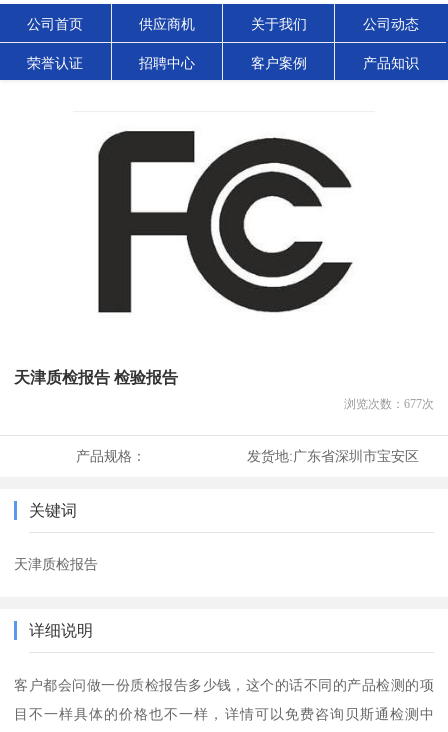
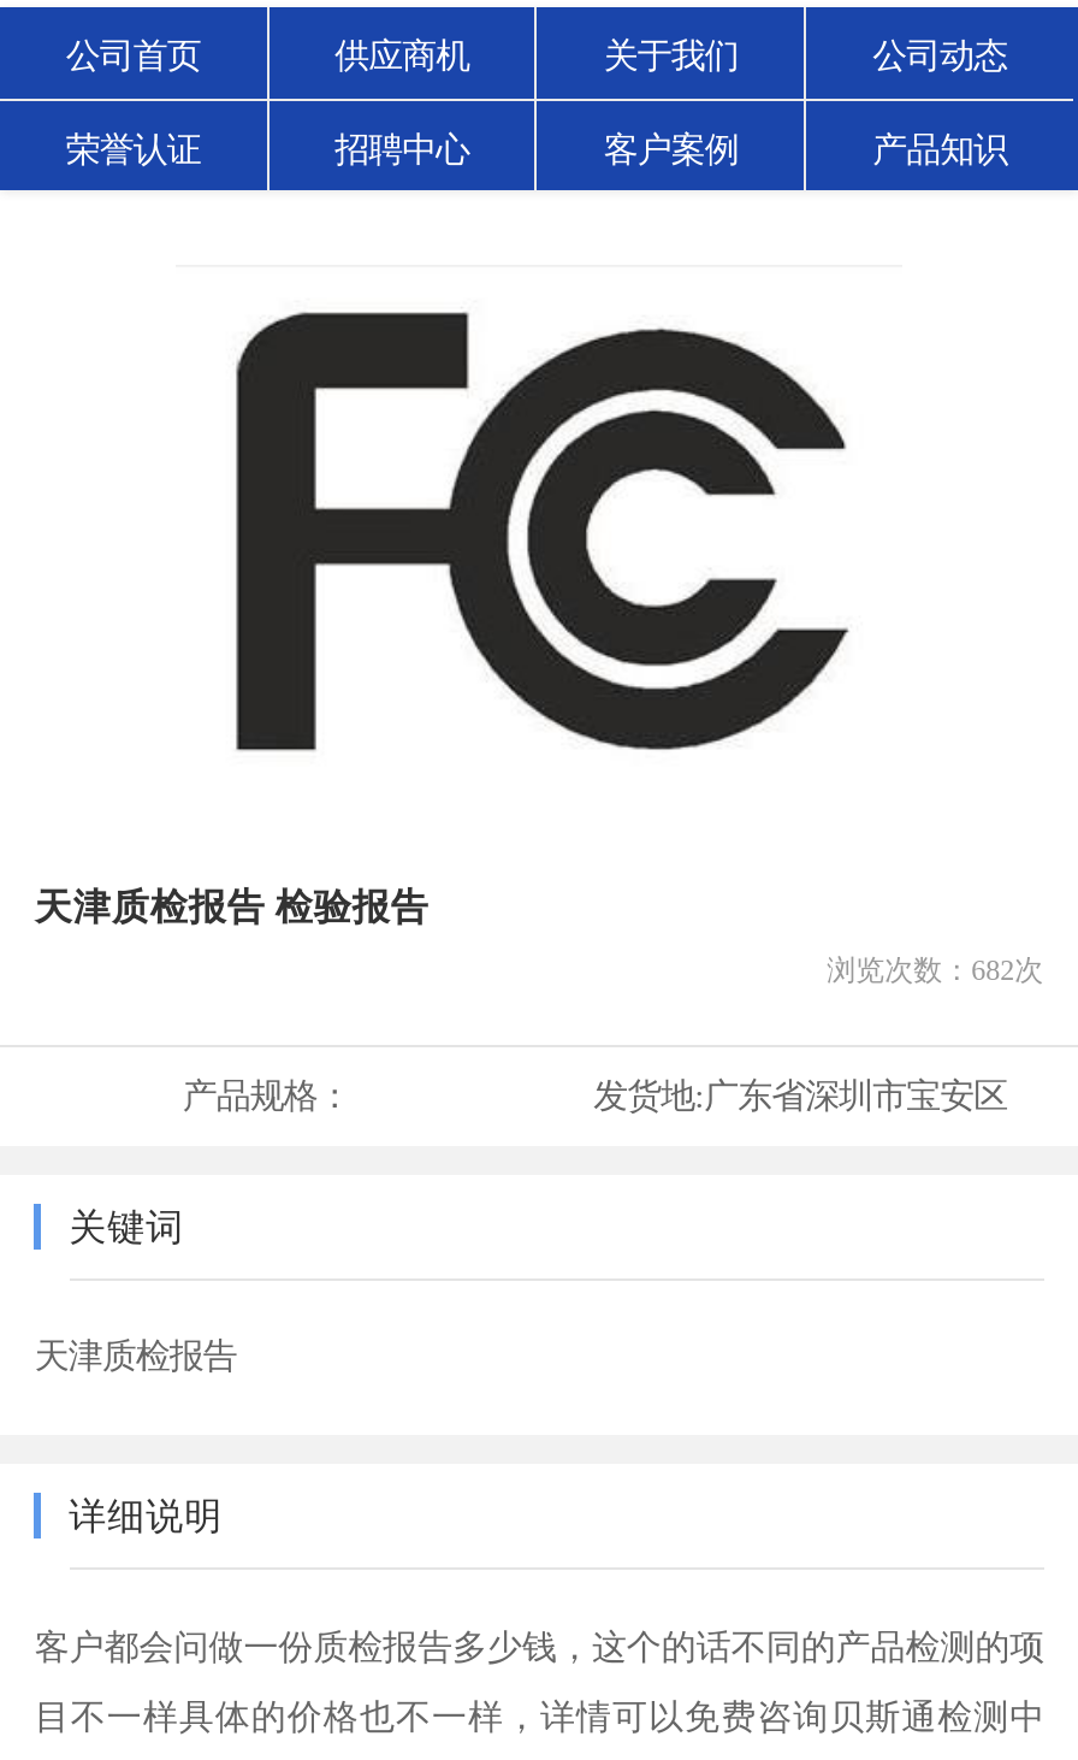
- 浏览次数：677次
+ 浏览次数：682次
